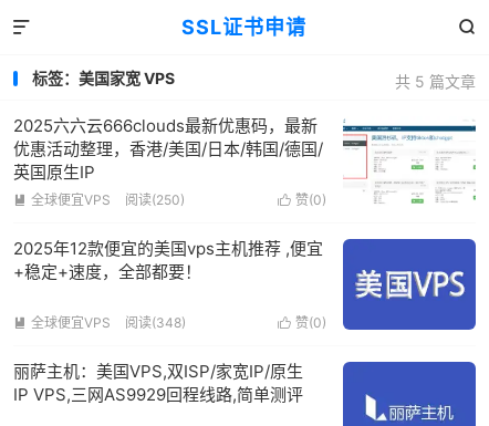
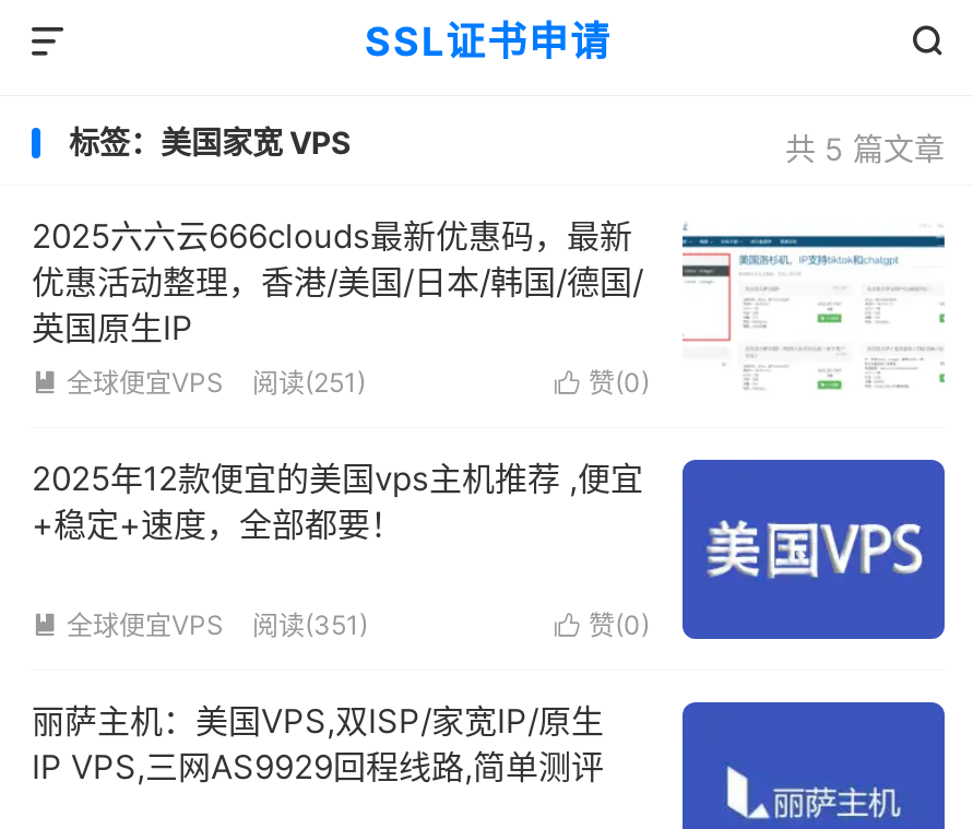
- 阅读(250)
+ 阅读(251)

- 阅读(348)
+ 阅读(351)
